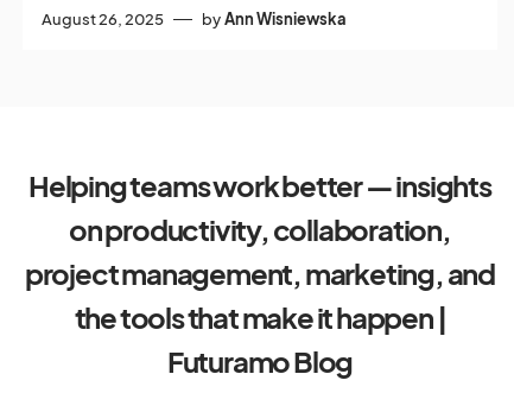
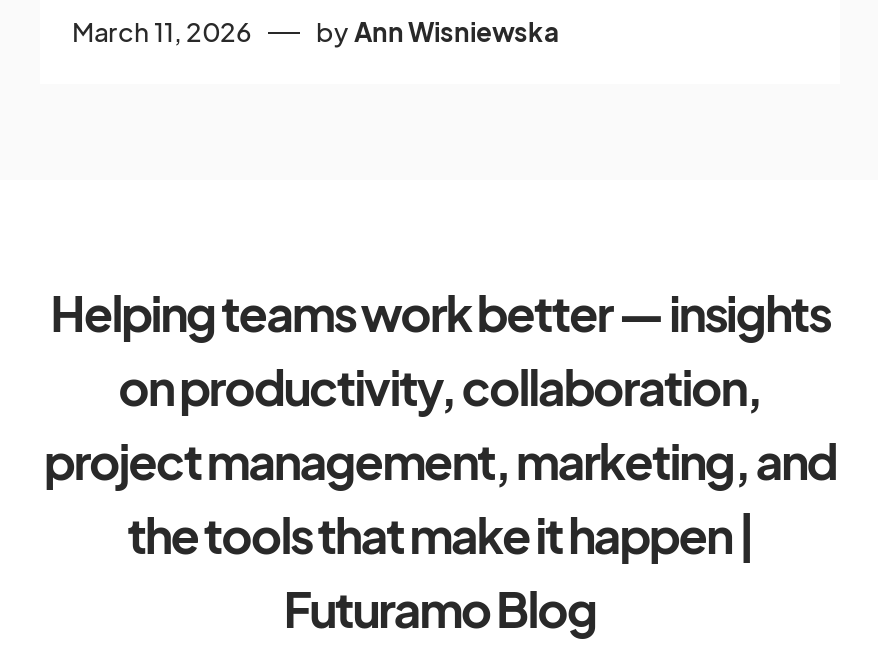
- August 26, 2025 by Ann Wisniewska
+ March 11, 2026 by Ann Wisniewska
